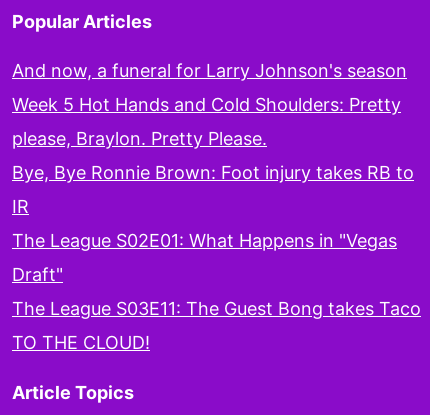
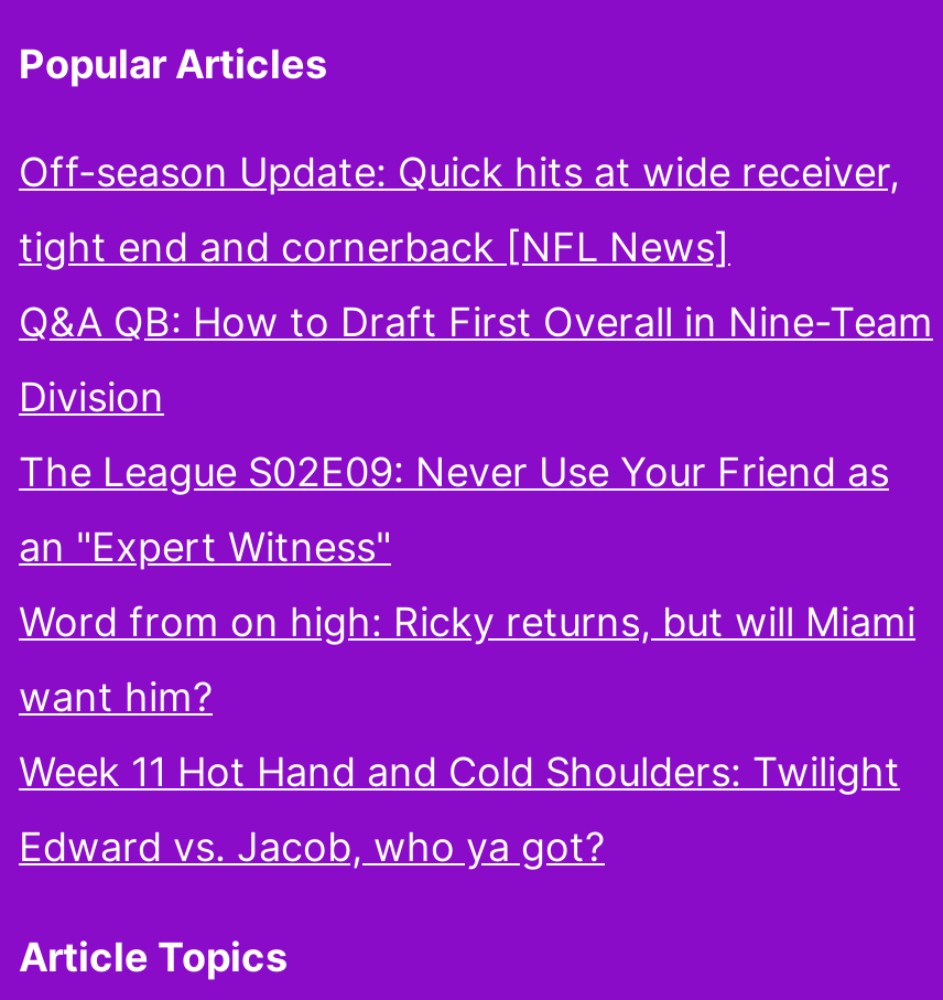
- And now, a funeral for Larry Johnson's season
- Week 5 Hot Hands and Cold Shoulders: Pretty
- please, Braylon. Pretty Please.
- Bye, Bye Ronnie Brown: Foot injury takes RB to
- IR
- The League S02E01: What Happens in "Vegas
- Draft"
- The League S03E11: The Guest Bong takes Taco
- TO THE CLOUD!
+ Off-season Update: Quick hits at wide receiver,
+ tight end and cornerback [NFL News]
+ Q&A QB: How to Draft First Overall in Nine-Team
+ Division
+ The League S02E09: Never Use Your Friend as
+ an "Expert Witness"
+ Word from on high: Ricky returns, but will Miami
+ want him?
+ Week 11 Hot Hand and Cold Shoulders: Twilight
+ Edward vs. Jacob, who ya got?
